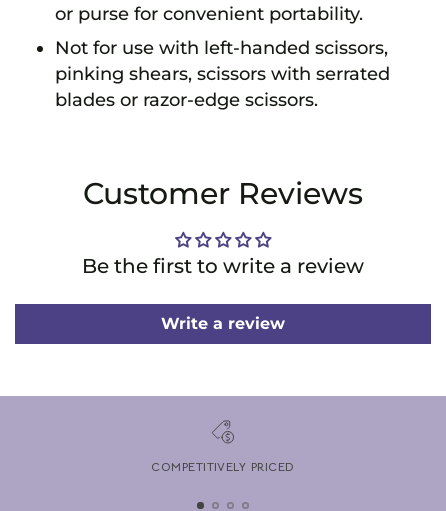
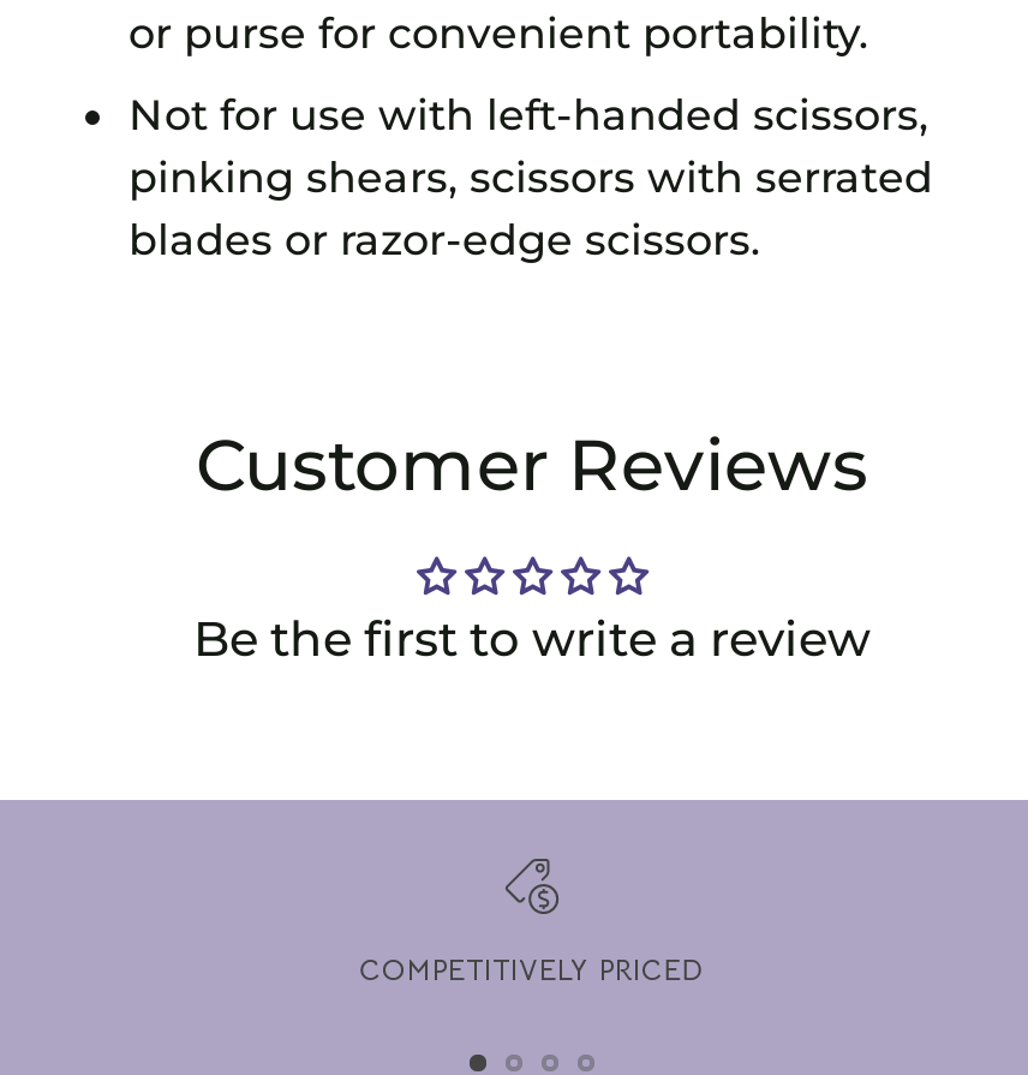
- Write a review
